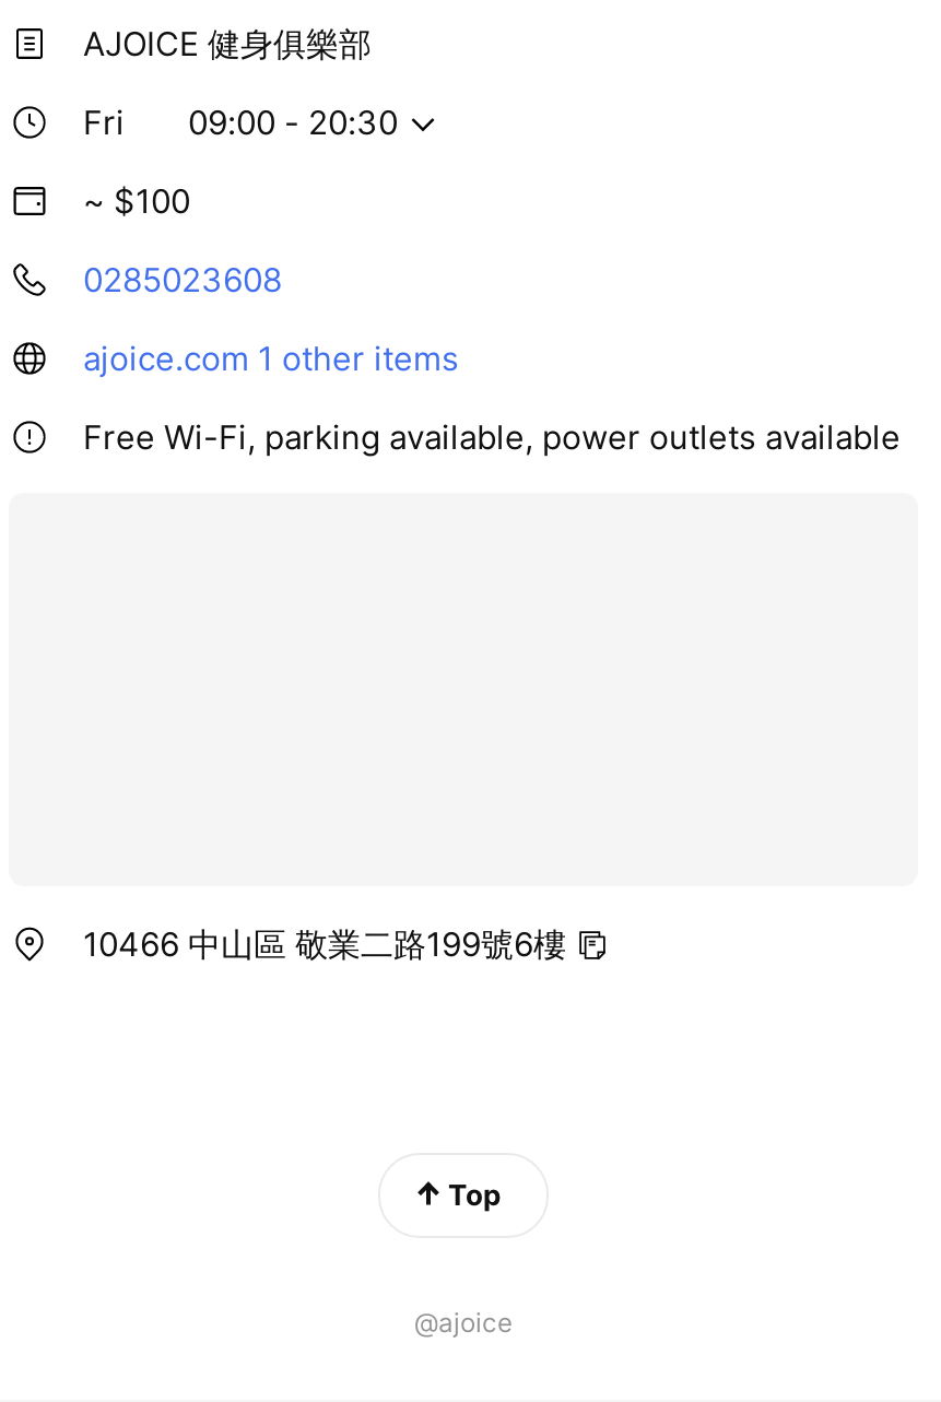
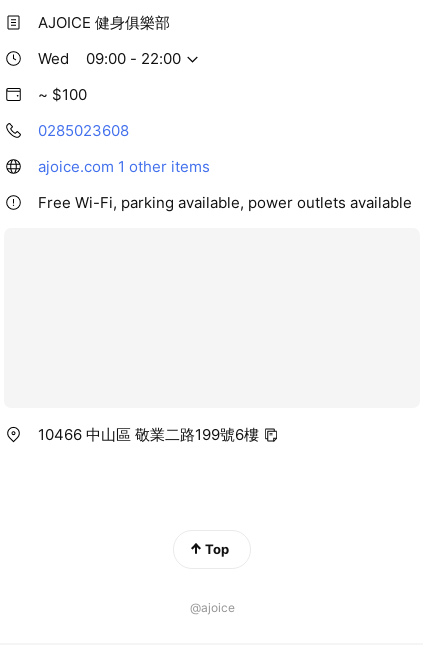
- Fri
- 09:00 - 20:30
+ Wed
+ 09:00 - 22:00
